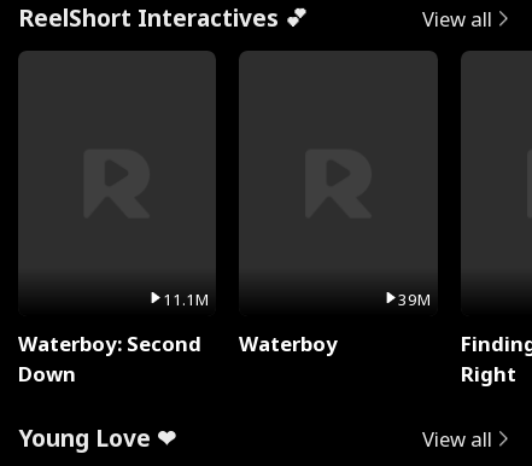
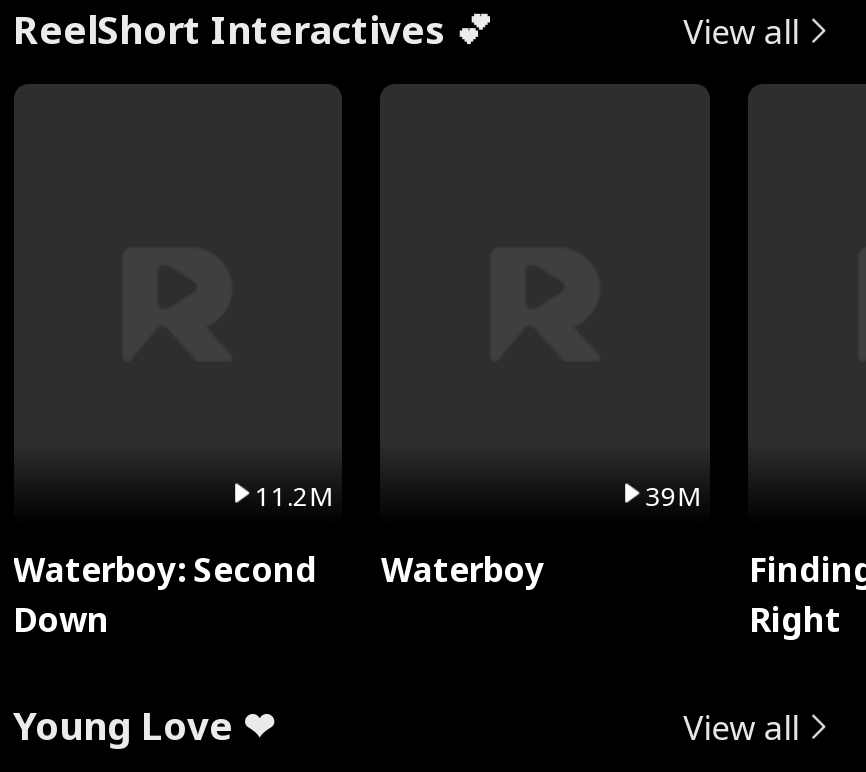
- 11.1M
+ 11.2M
